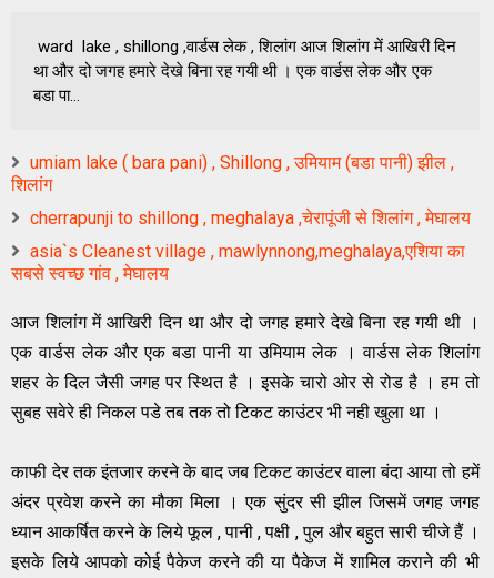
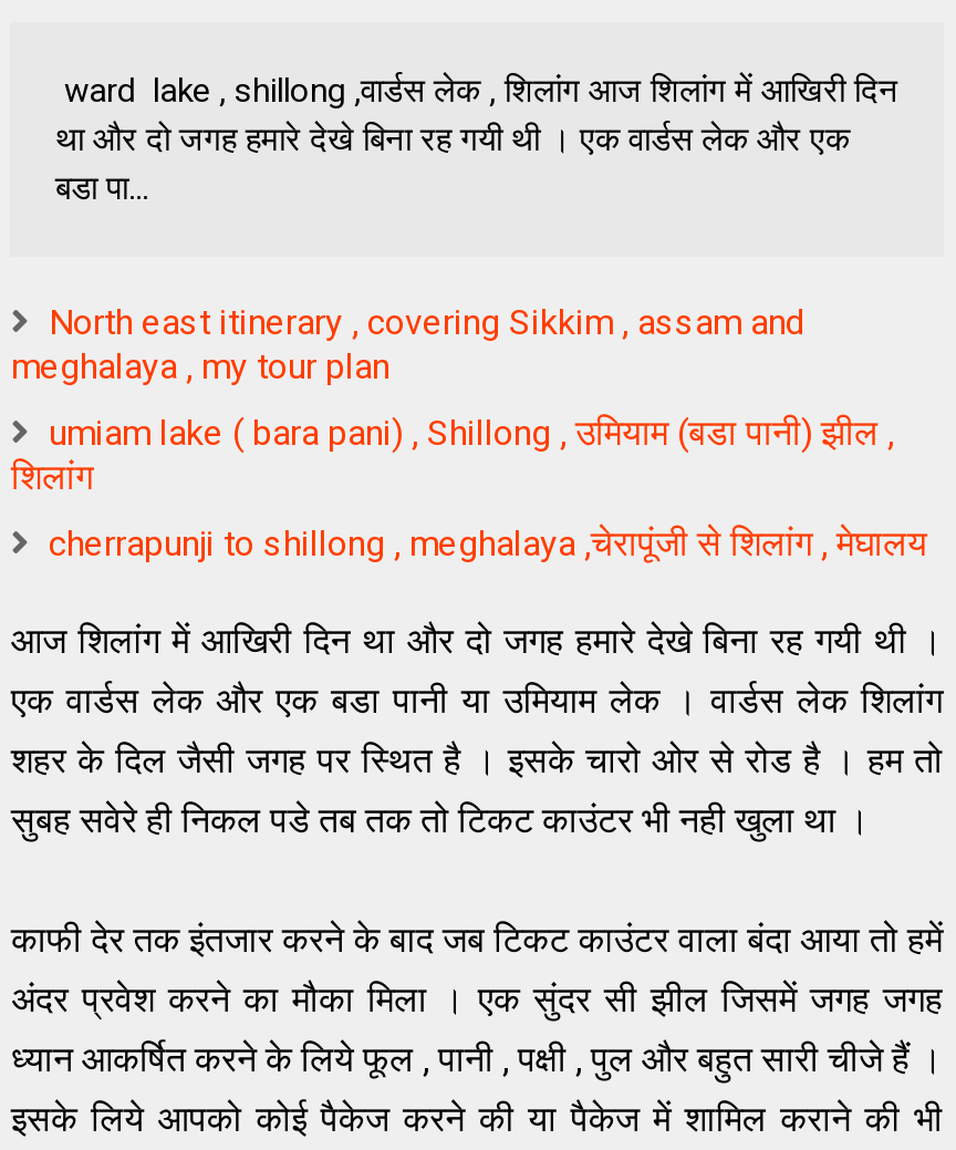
+ North east itinerary , covering Sikkim , assam and
+ meghalaya , my tour plan

moved down: umiam lake ( bara pani) , Shillong , उमियाम (बडा पानी) झील , | शिलांग | cherrapunji to shillong , meghalaya ,चेरापूंजी से शिलांग , मेघालय

- asia`s Cleanest village , mawlynnong,meghalaya,एशिया का
- सबसे स्वच्छ गांव , मेघालय
